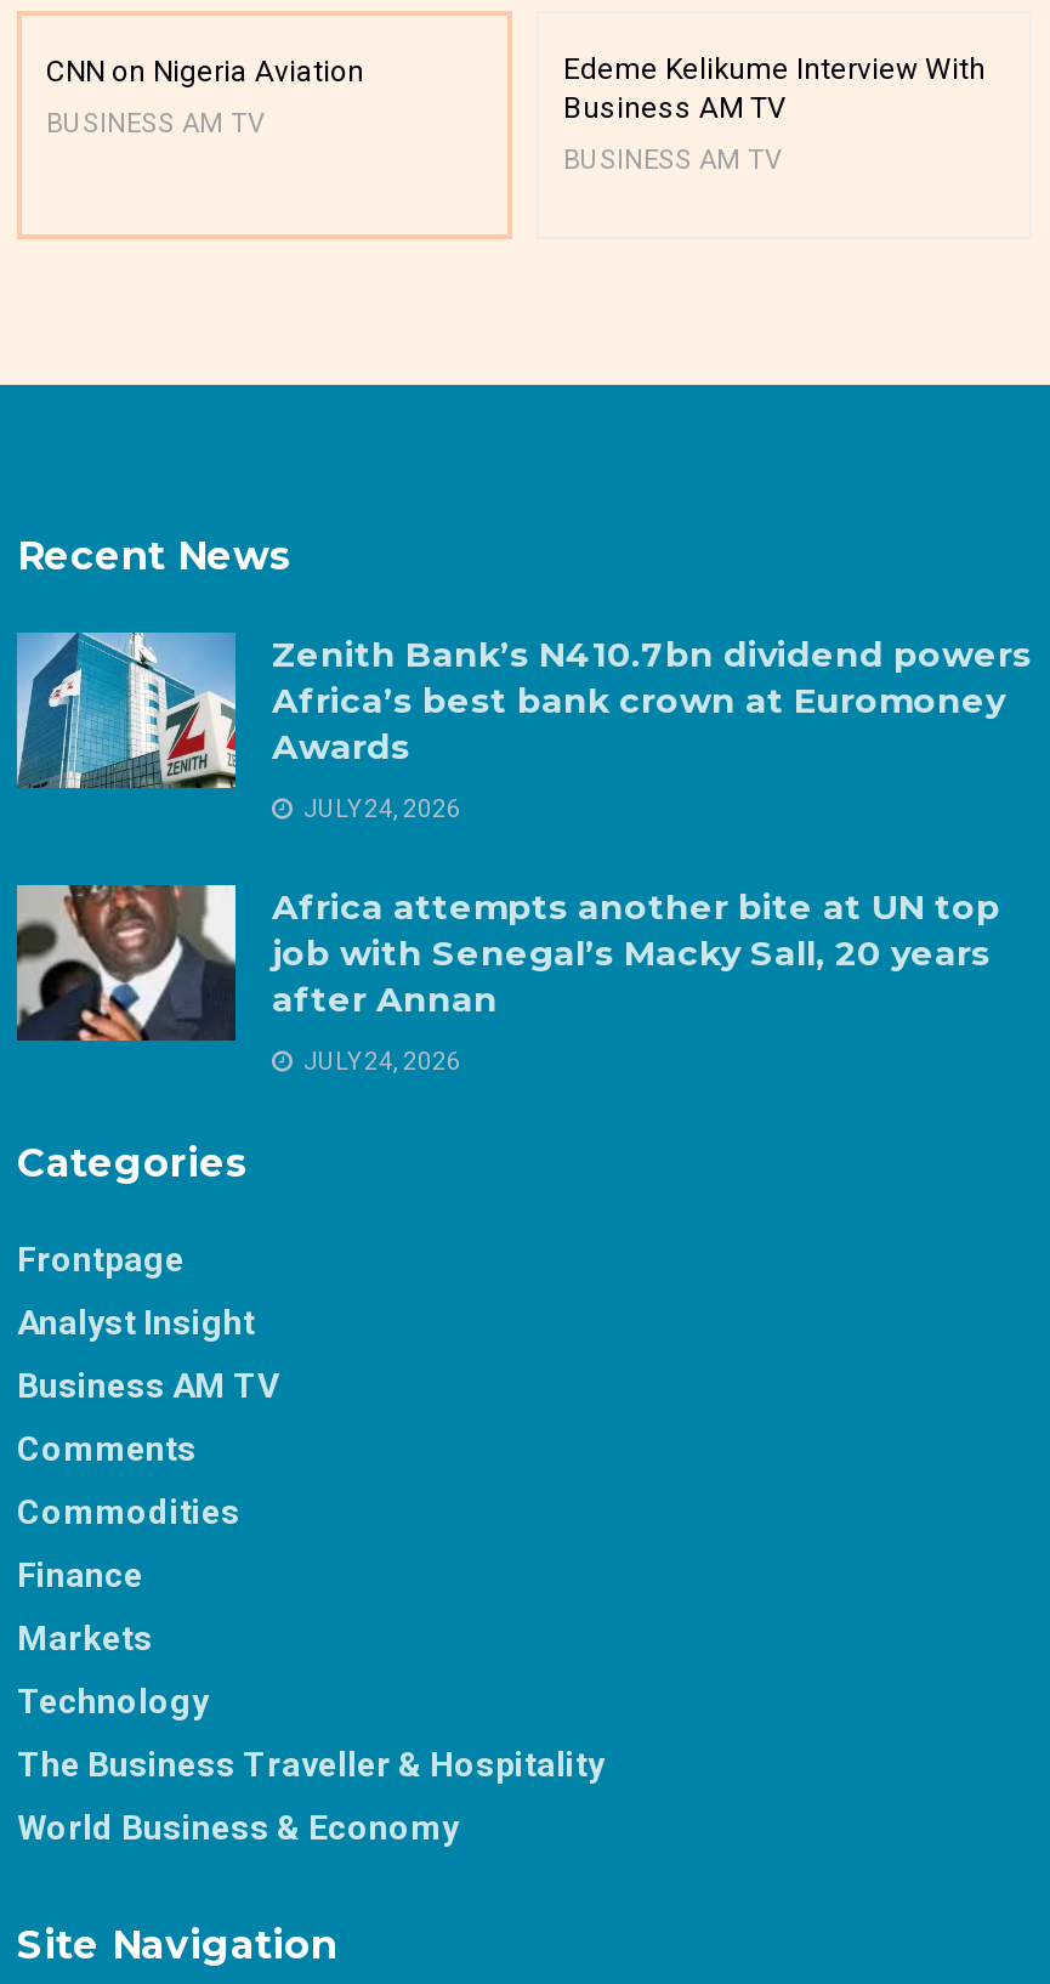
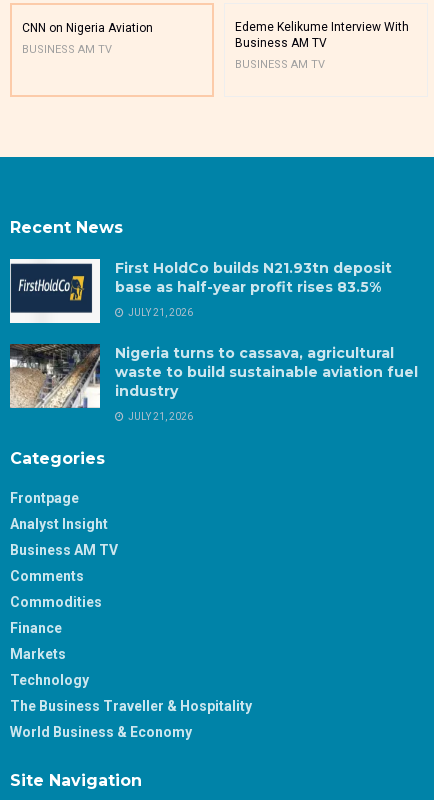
- [image]
- Zenith Bank’s N410.7bn dividend powers
- Africa’s best bank crown at Euromoney
- Awards
+ [image]
+ First HoldCo builds N21.93tn deposit
+ base as half-year profit rises 83.5%

- JULY 24, 2026
+ JULY 21, 2026

- [image]
- Africa attempts another bite at UN top
- job with Senegal’s Macky Sall, 20 years
- after Annan
+ [image]
+ Nigeria turns to cassava, agricultural
+ waste to build sustainable aviation fuel
+ industry

- JULY 24, 2026
+ JULY 21, 2026
